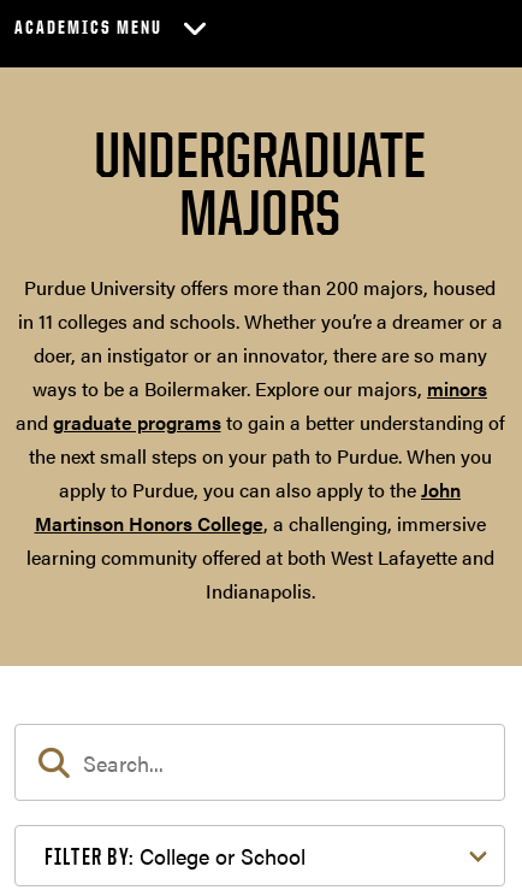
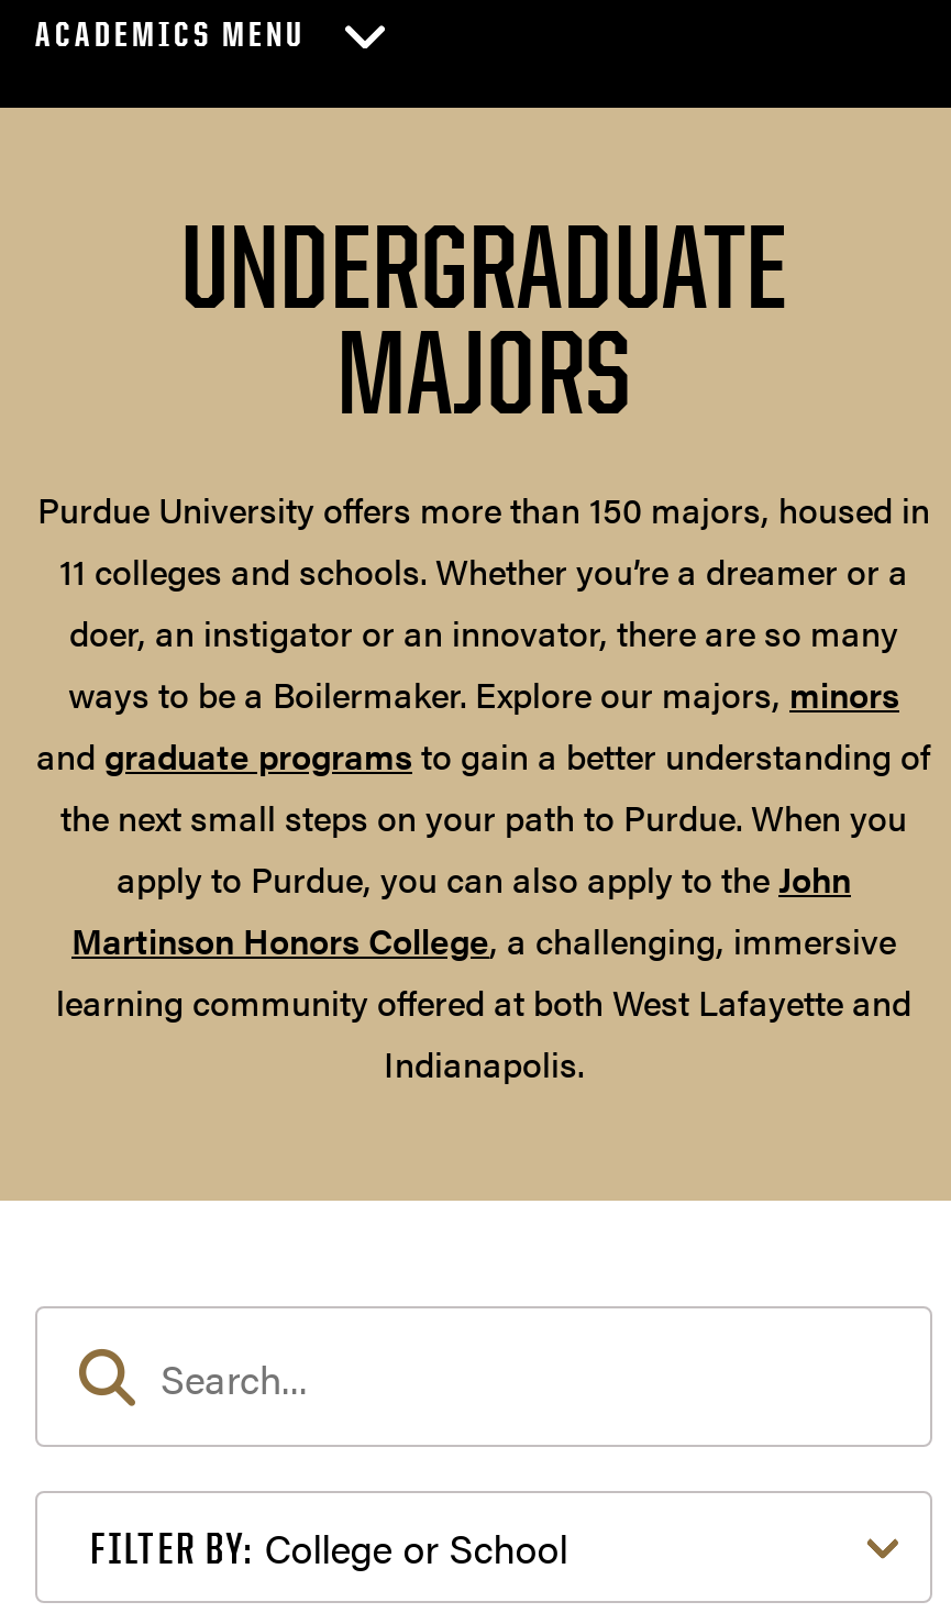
- Purdue University offers more than 200 majors, housed
- in 11 colleges and schools. Whether you’re a dreamer or a
+ Purdue University offers more than 150 majors, housed in
+ 11 colleges and schools. Whether you’re a dreamer or a
